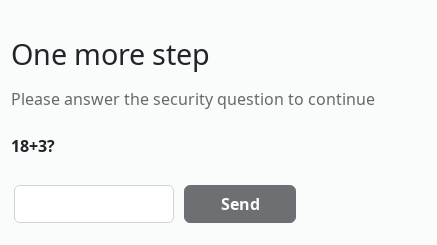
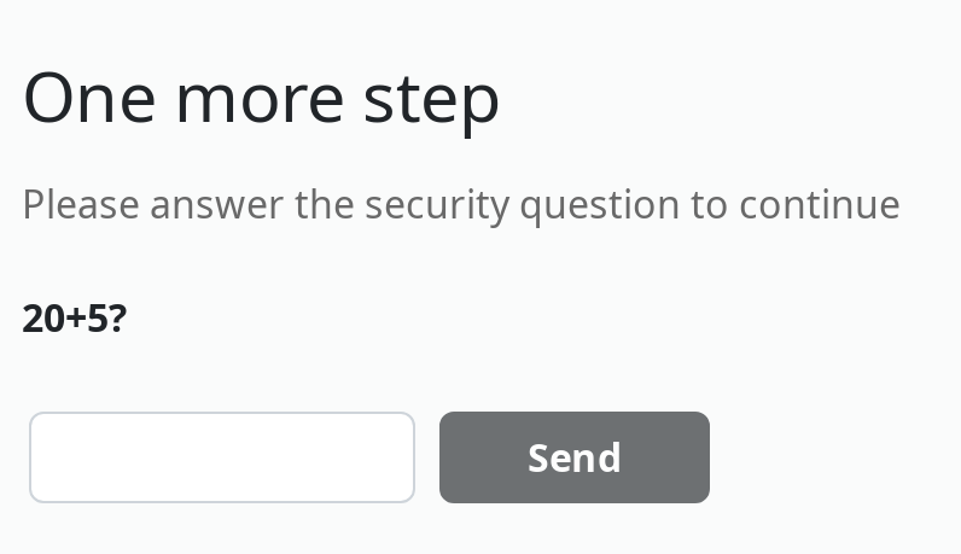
- 18+3?
+ 20+5?
